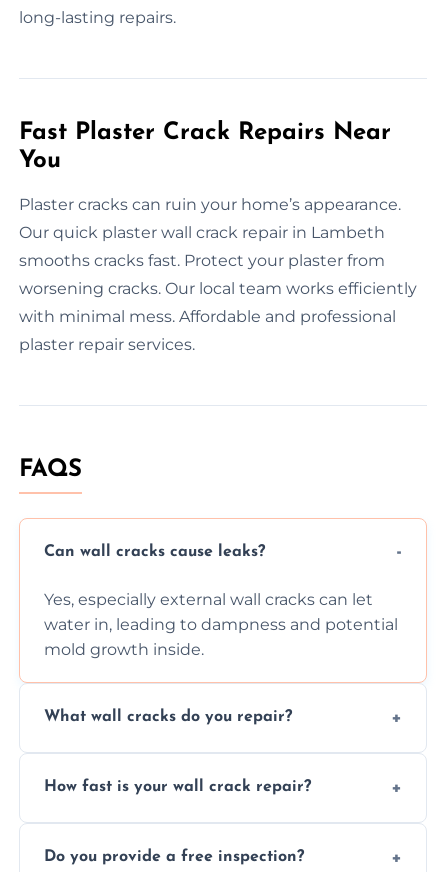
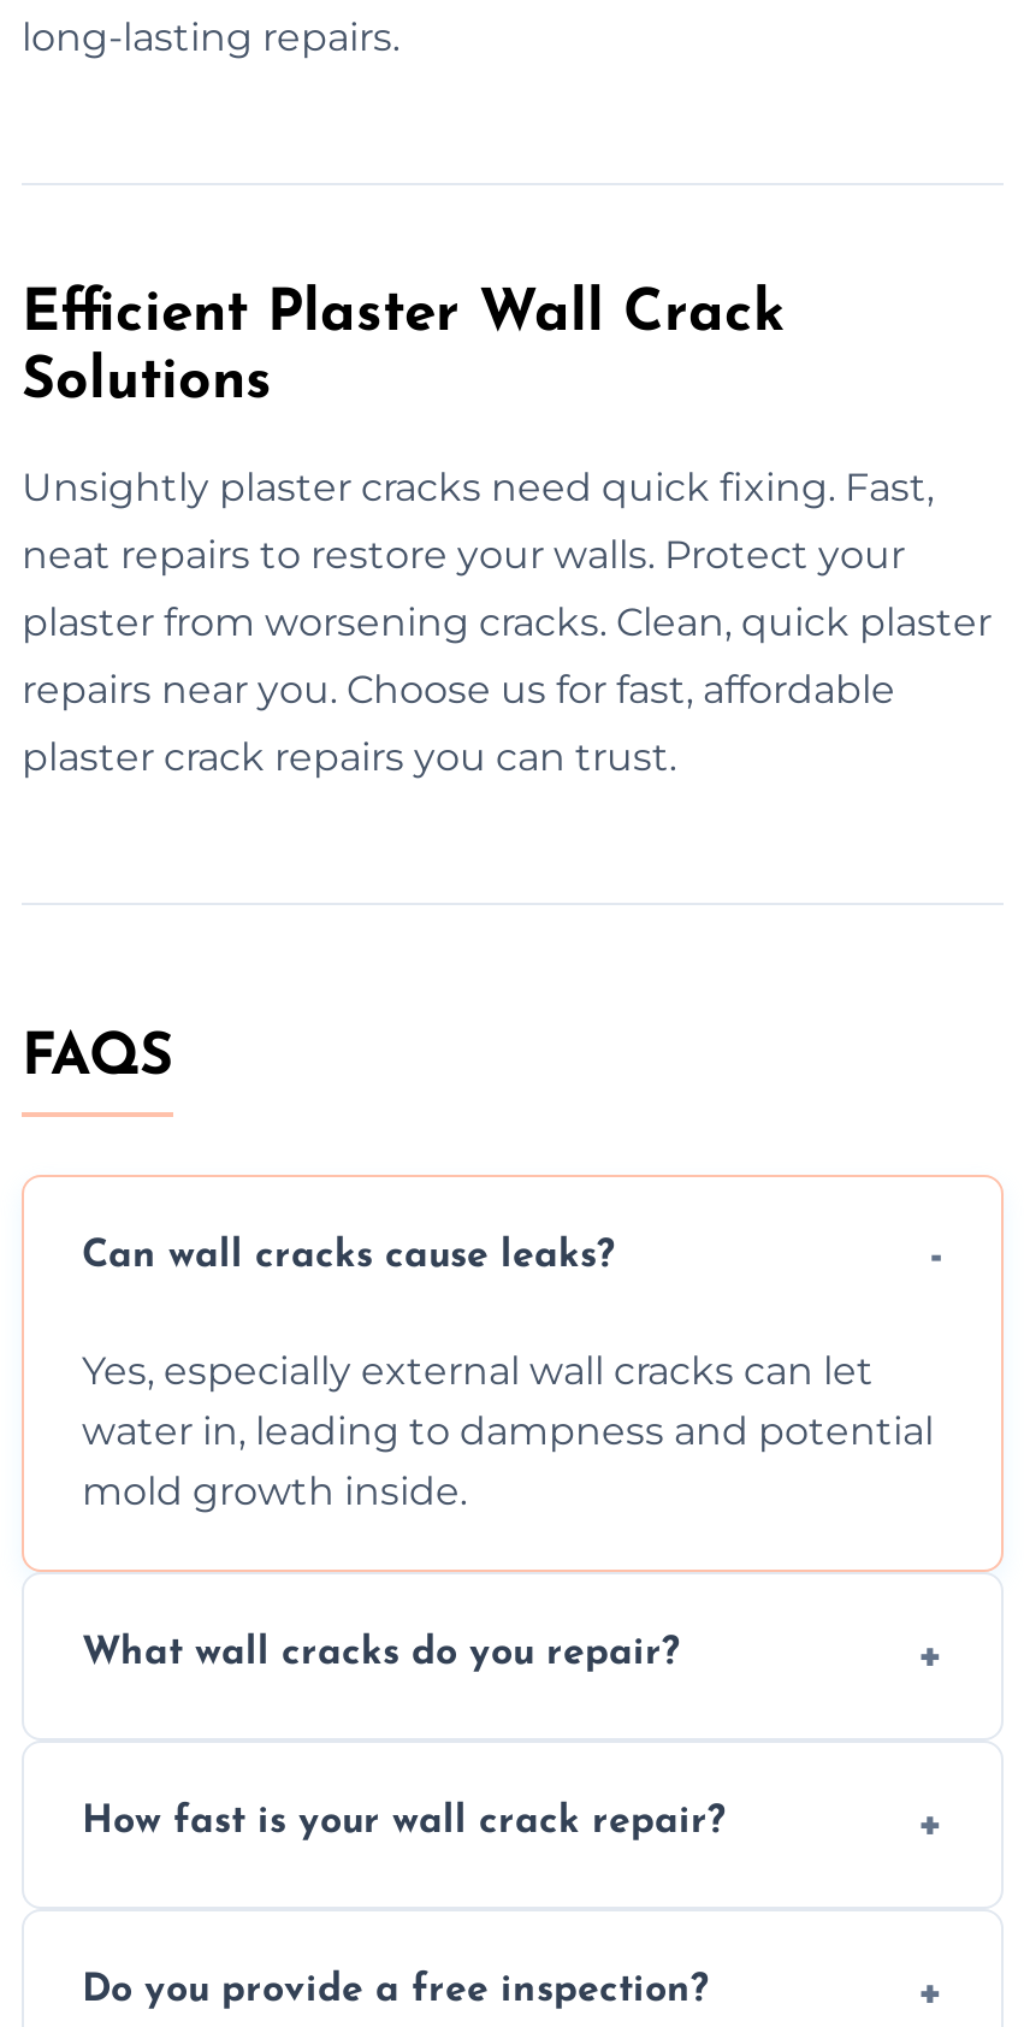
- Fast Plaster Crack Repairs Near
- You
- Plaster cracks can ruin your home’s appearance.
- Our quick plaster wall crack repair in Lambeth
- smooths cracks fast. Protect your plaster from
- worsening cracks. Our local team works efficiently
- with minimal mess. Affordable and professional
- plaster repair services.
+ Efficient Plaster Wall Crack
+ Solutions
+ Unsightly plaster cracks need quick fixing. Fast,
+ neat repairs to restore your walls. Protect your
+ plaster from worsening cracks. Clean, quick plaster
+ repairs near you. Choose us for fast, affordable
+ plaster crack repairs you can trust.
